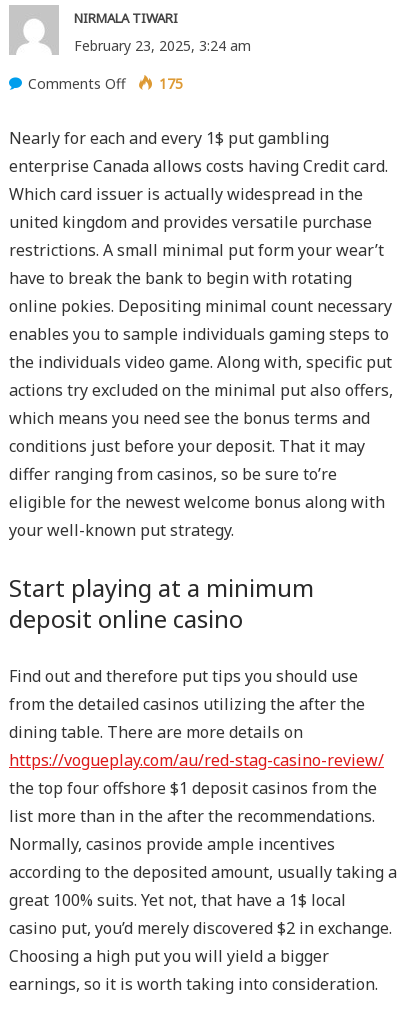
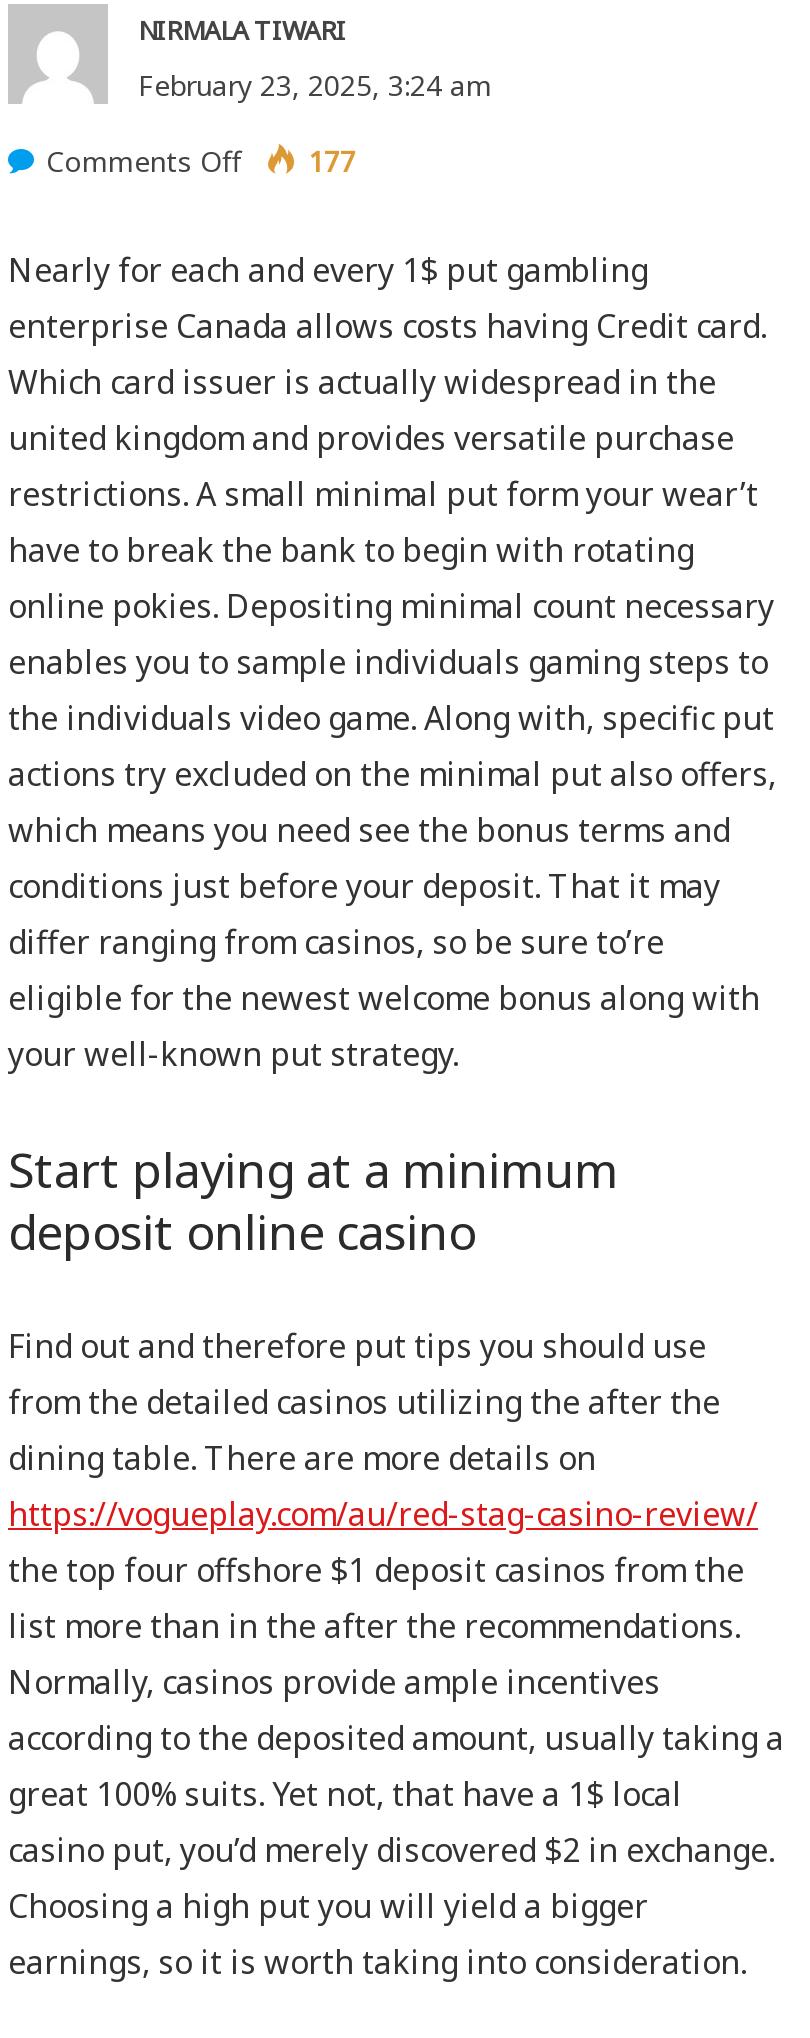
- Comments Off o 175
+ Comments Off o 177
